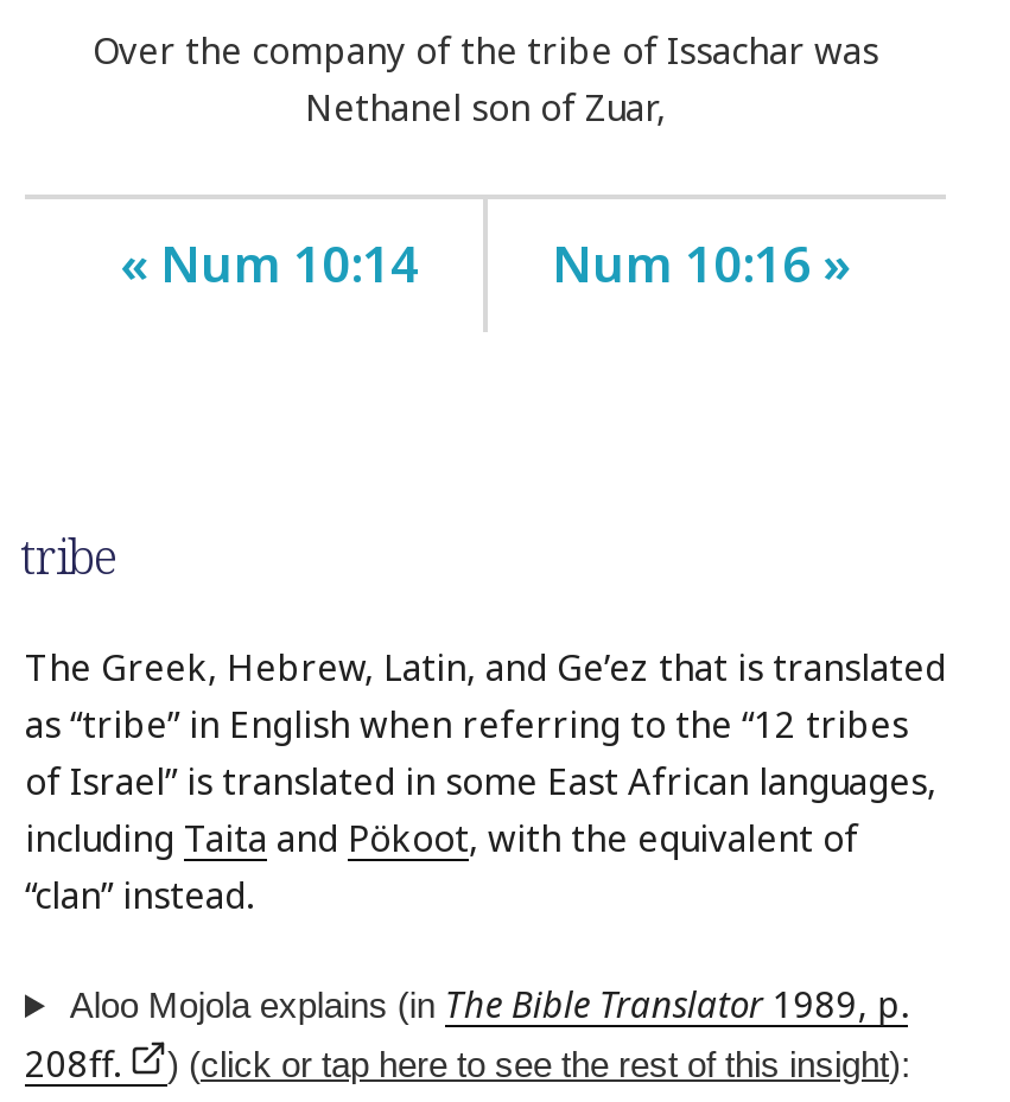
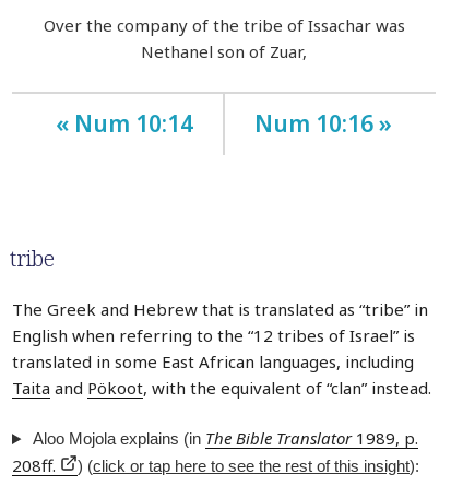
- The Greek, Hebrew, Latin, and Ge’ez that is translated
- as “tribe” in English when referring to the “12 tribes
- of Israel” is translated in some East African languages,
- including Taita and Pökoot, with the equivalent of
- “clan” instead.
+ The Greek and Hebrew that is translated as “tribe” in
+ English when referring to the “12 tribes of Israel” is
+ translated in some East African languages, including
+ Taita and Pökoot, with the equivalent of “clan” instead.
